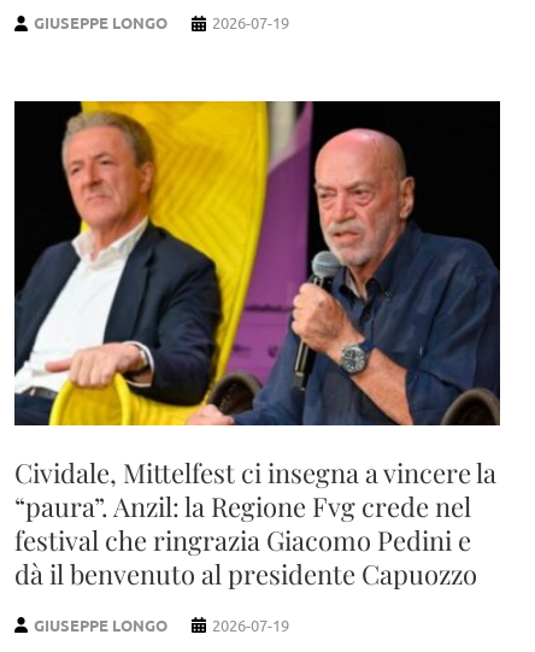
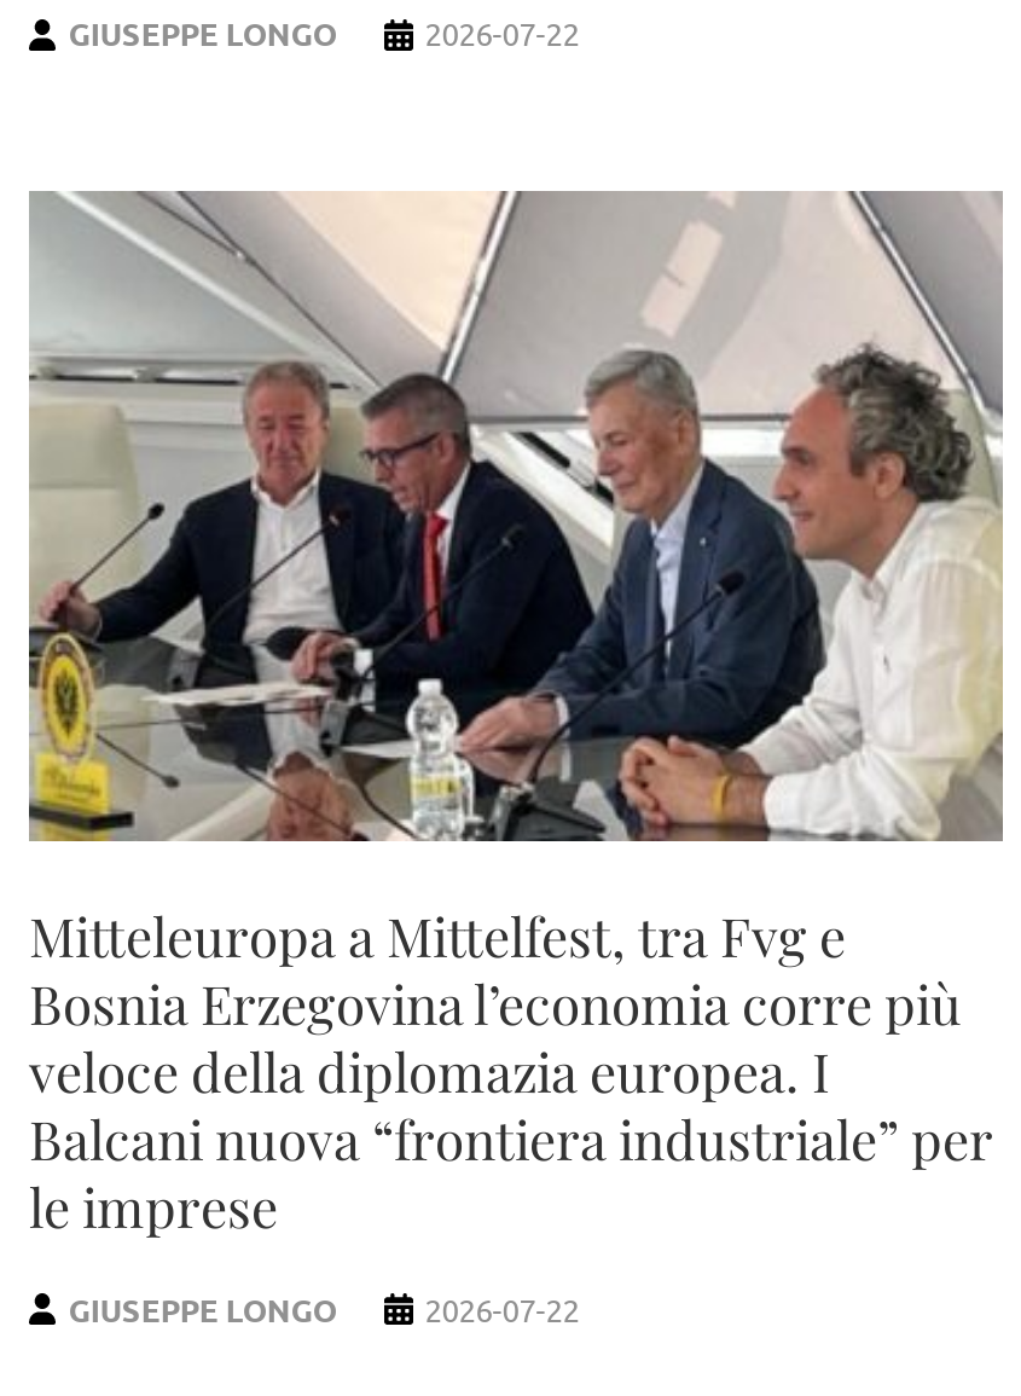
- 2026-07-19
+ 2026-07-22

- [image]
- Cividale, Mittelfest ci insegna a vincere la
- “paura”. Anzil: la Regione Fvg crede nel
- festival che ringrazia Giacomo Pedini e
- dà il benvenuto al presidente Capuozzo
+ [image]
+ Mitteleuropa a Mittelfest, tra Fvg e
+ Bosnia Erzegovina l’economia corre più
+ veloce della diplomazia europea. I
+ Balcani nuova “frontiera industriale” per
+ le imprese

- 2026-07-19
+ 2026-07-22
